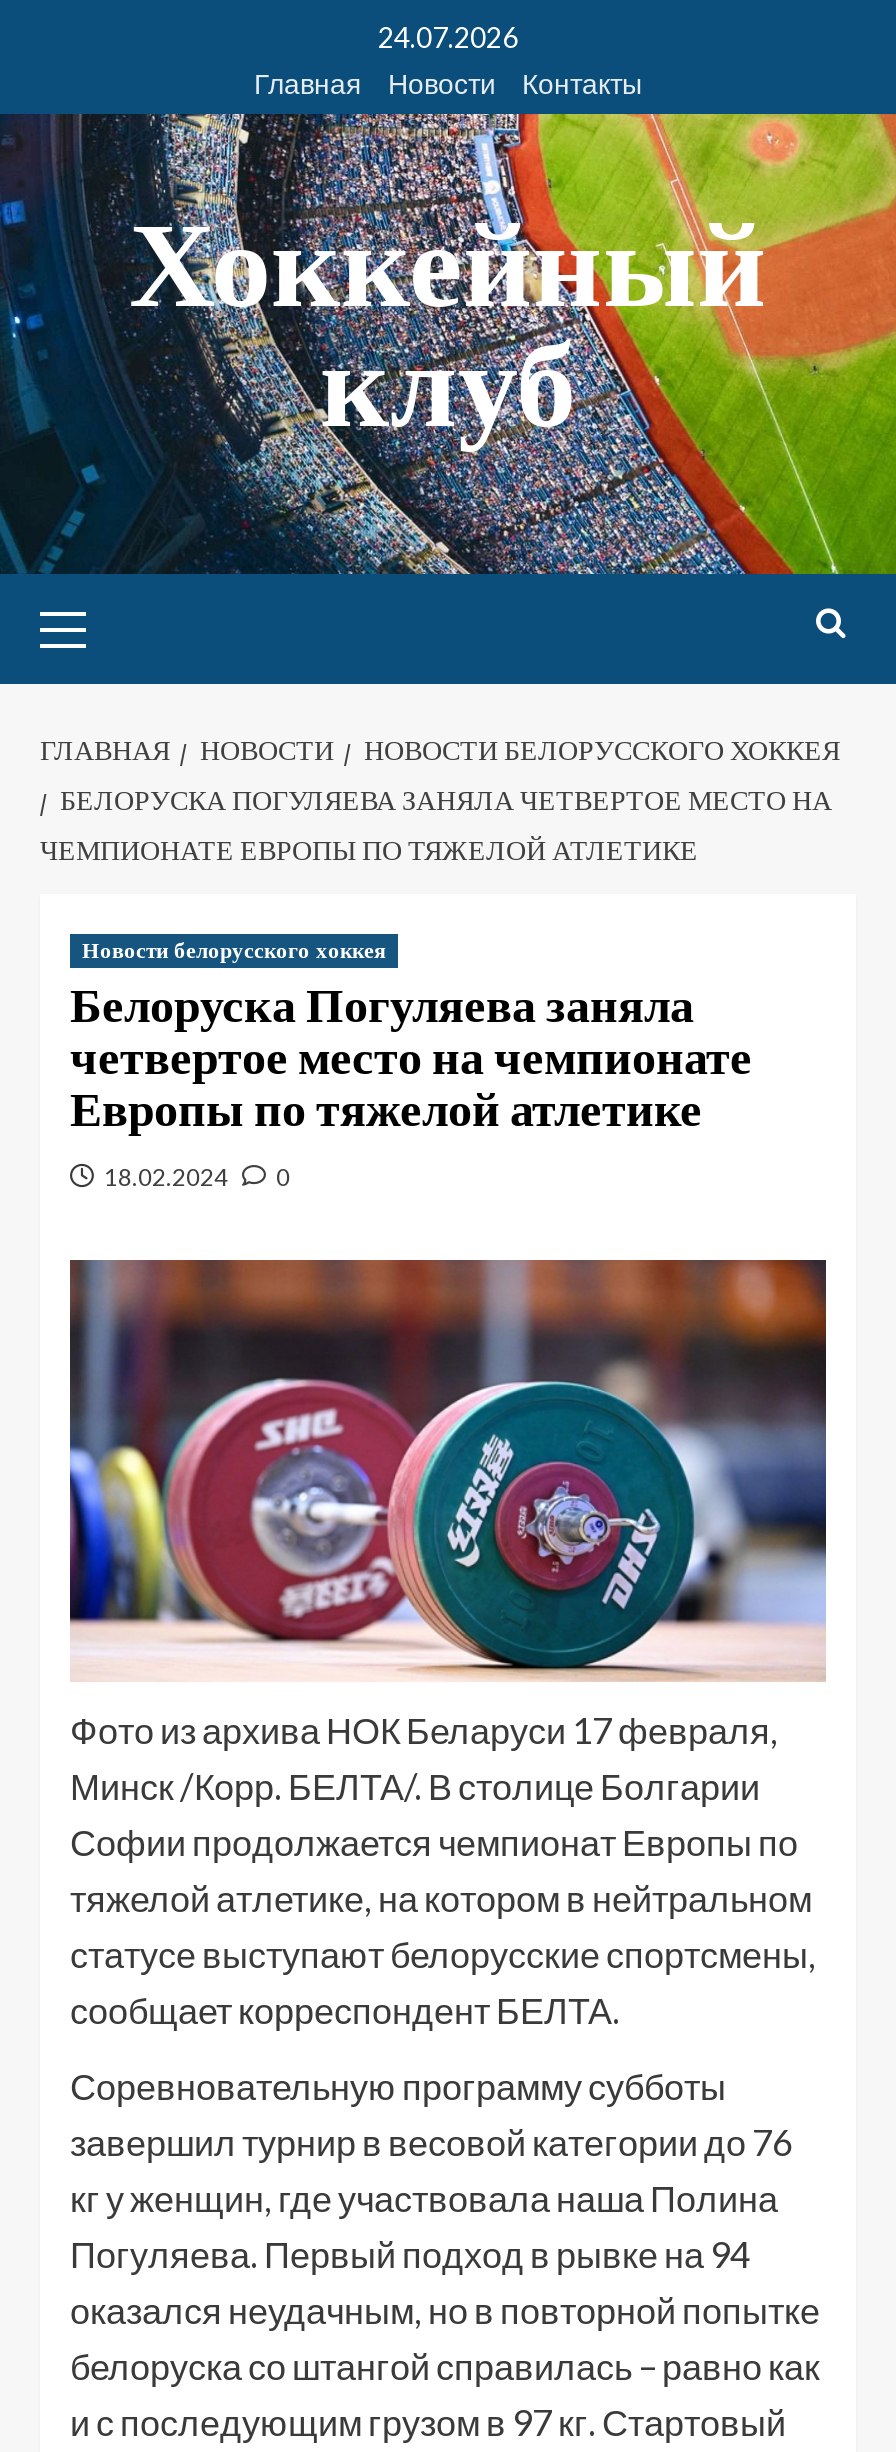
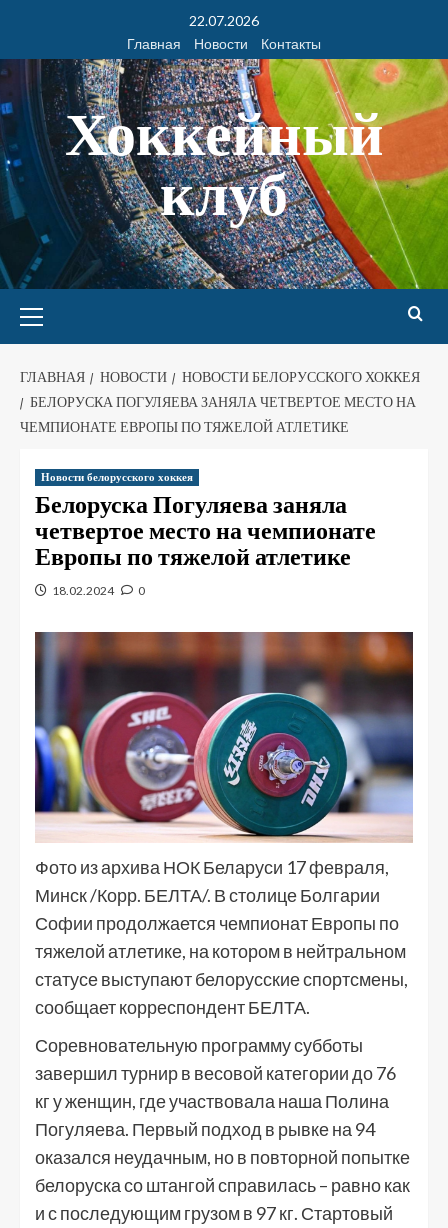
- 24.07.2026
+ 22.07.2026
